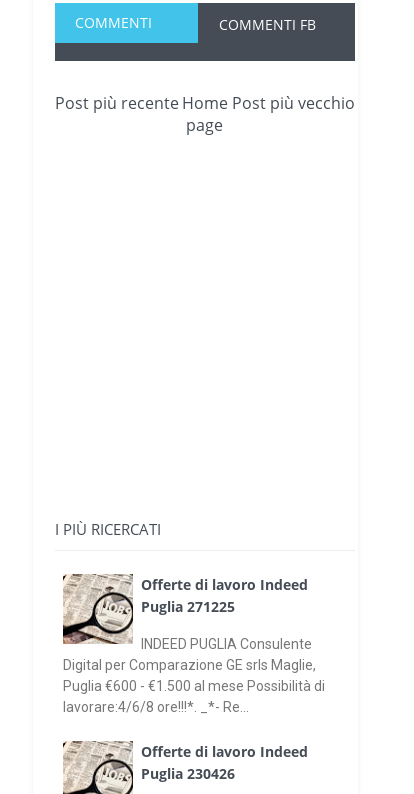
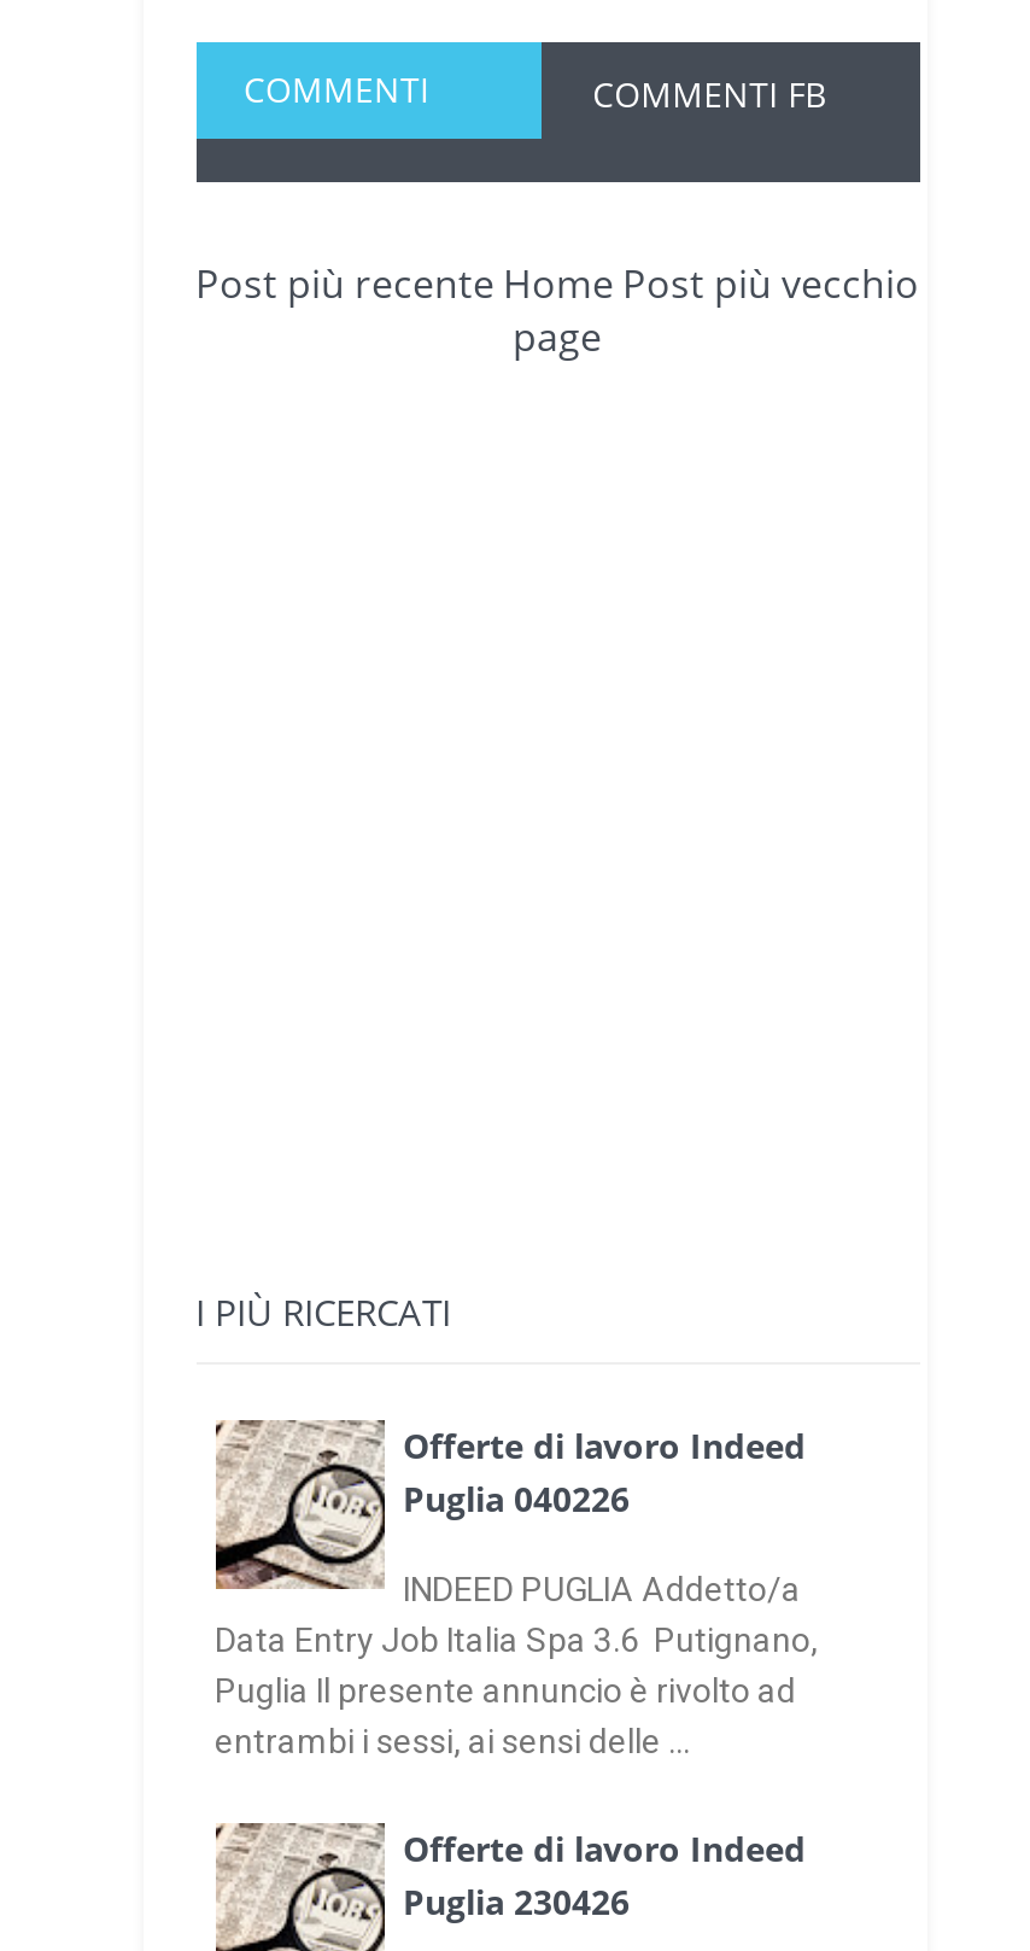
- Puglia 271225
+ Puglia 040226

- INDEED PUGLIA Consulente
- Digital per Comparazione GE srls Maglie,
- Puglia €600 - €1.500 al mese Possibilità di
- lavorare:4/6/8 ore!!!*. _*- Re...
+ INDEED PUGLIA Addetto/a
+ Data Entry Job Italia Spa 3.6 Putignano,
+ Puglia Il presente annuncio è rivolto ad
+ entrambi i sessi, ai sensi delle ...
